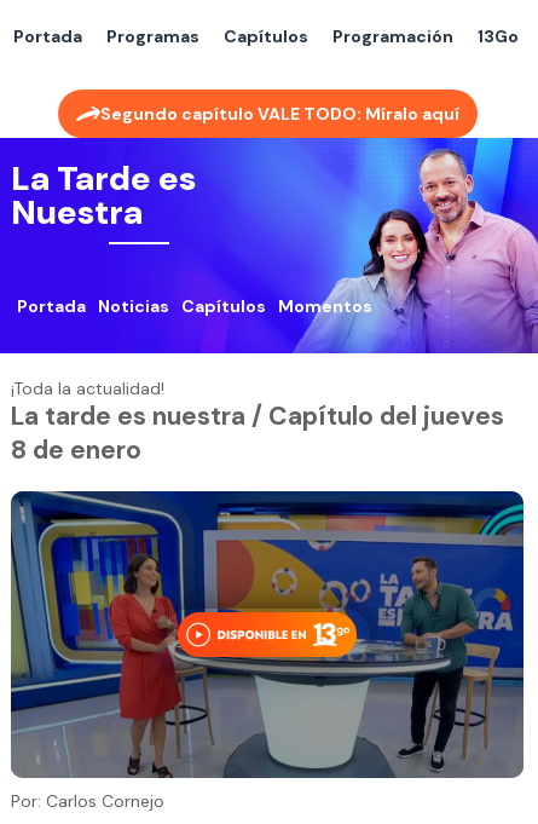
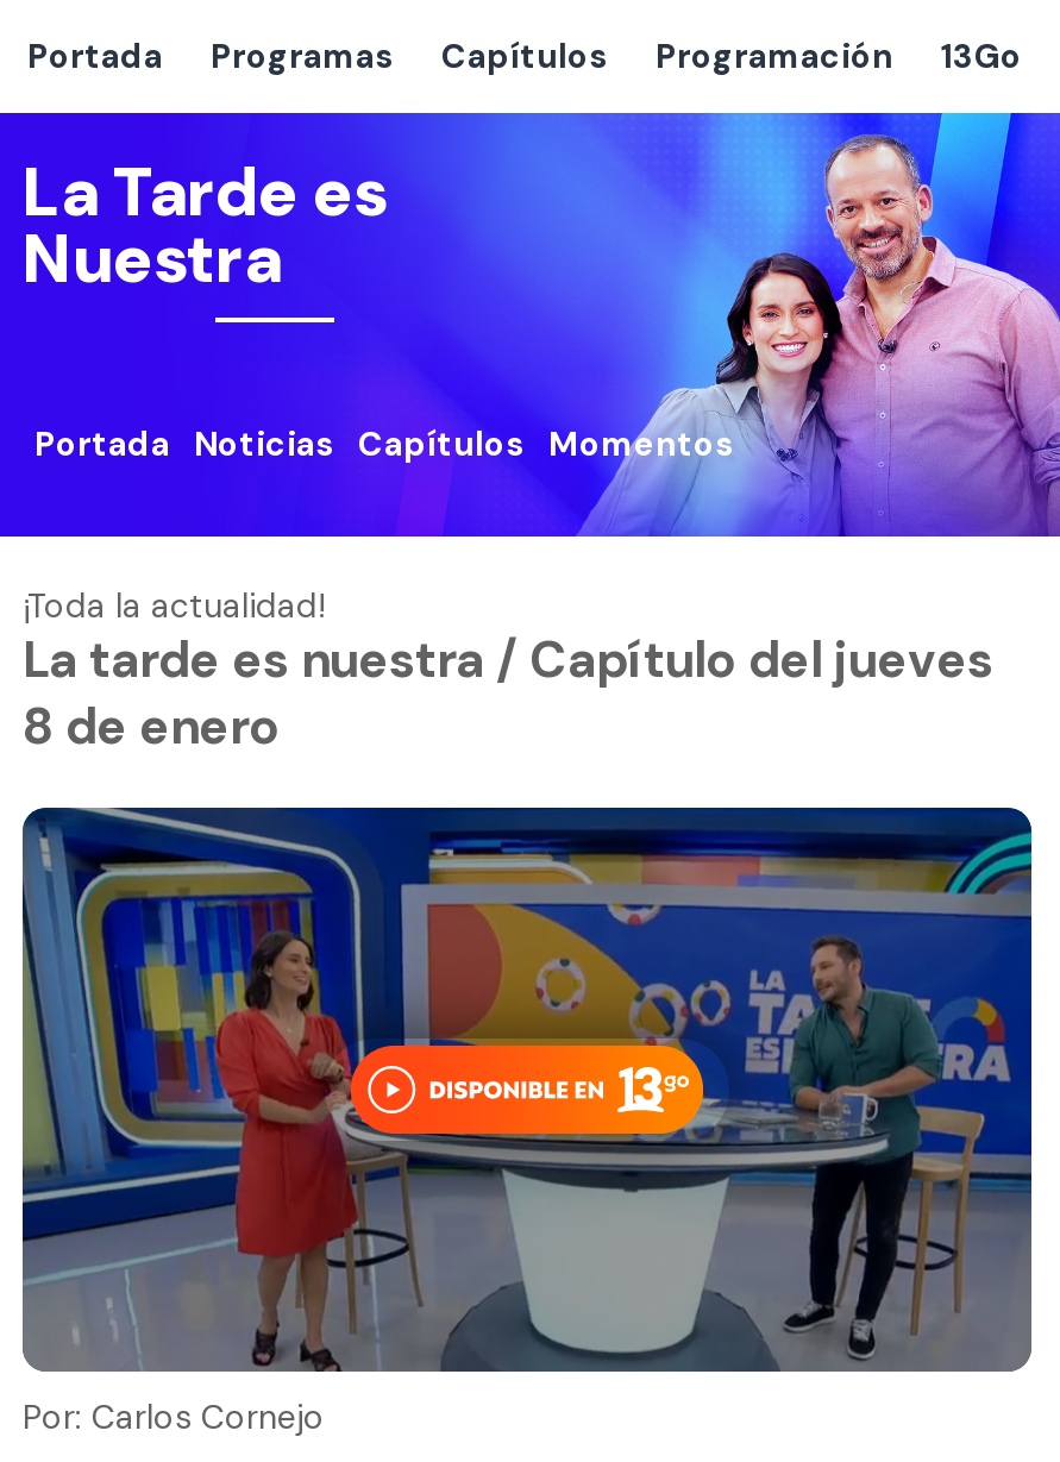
- Segundo capítulo VALE TODO: Míralo aquí
